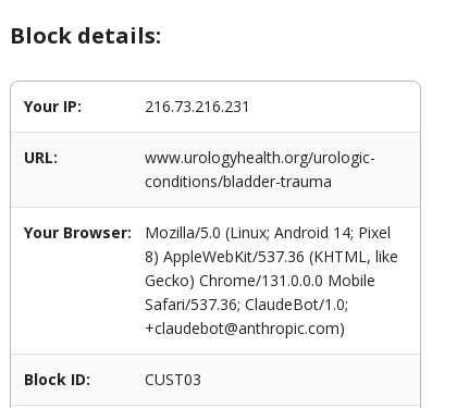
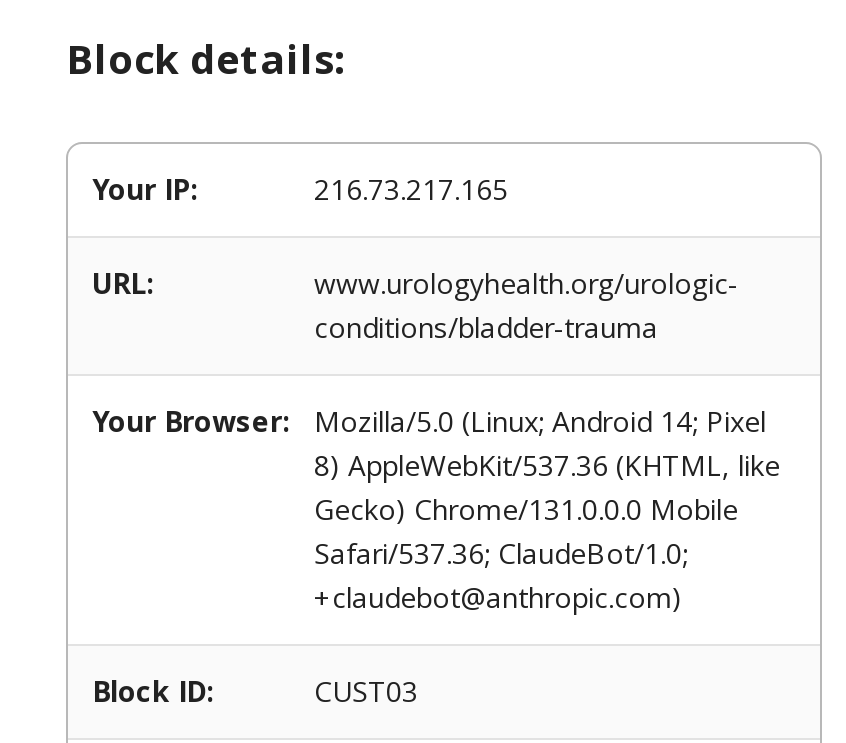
- 216.73.216.231
+ 216.73.217.165
